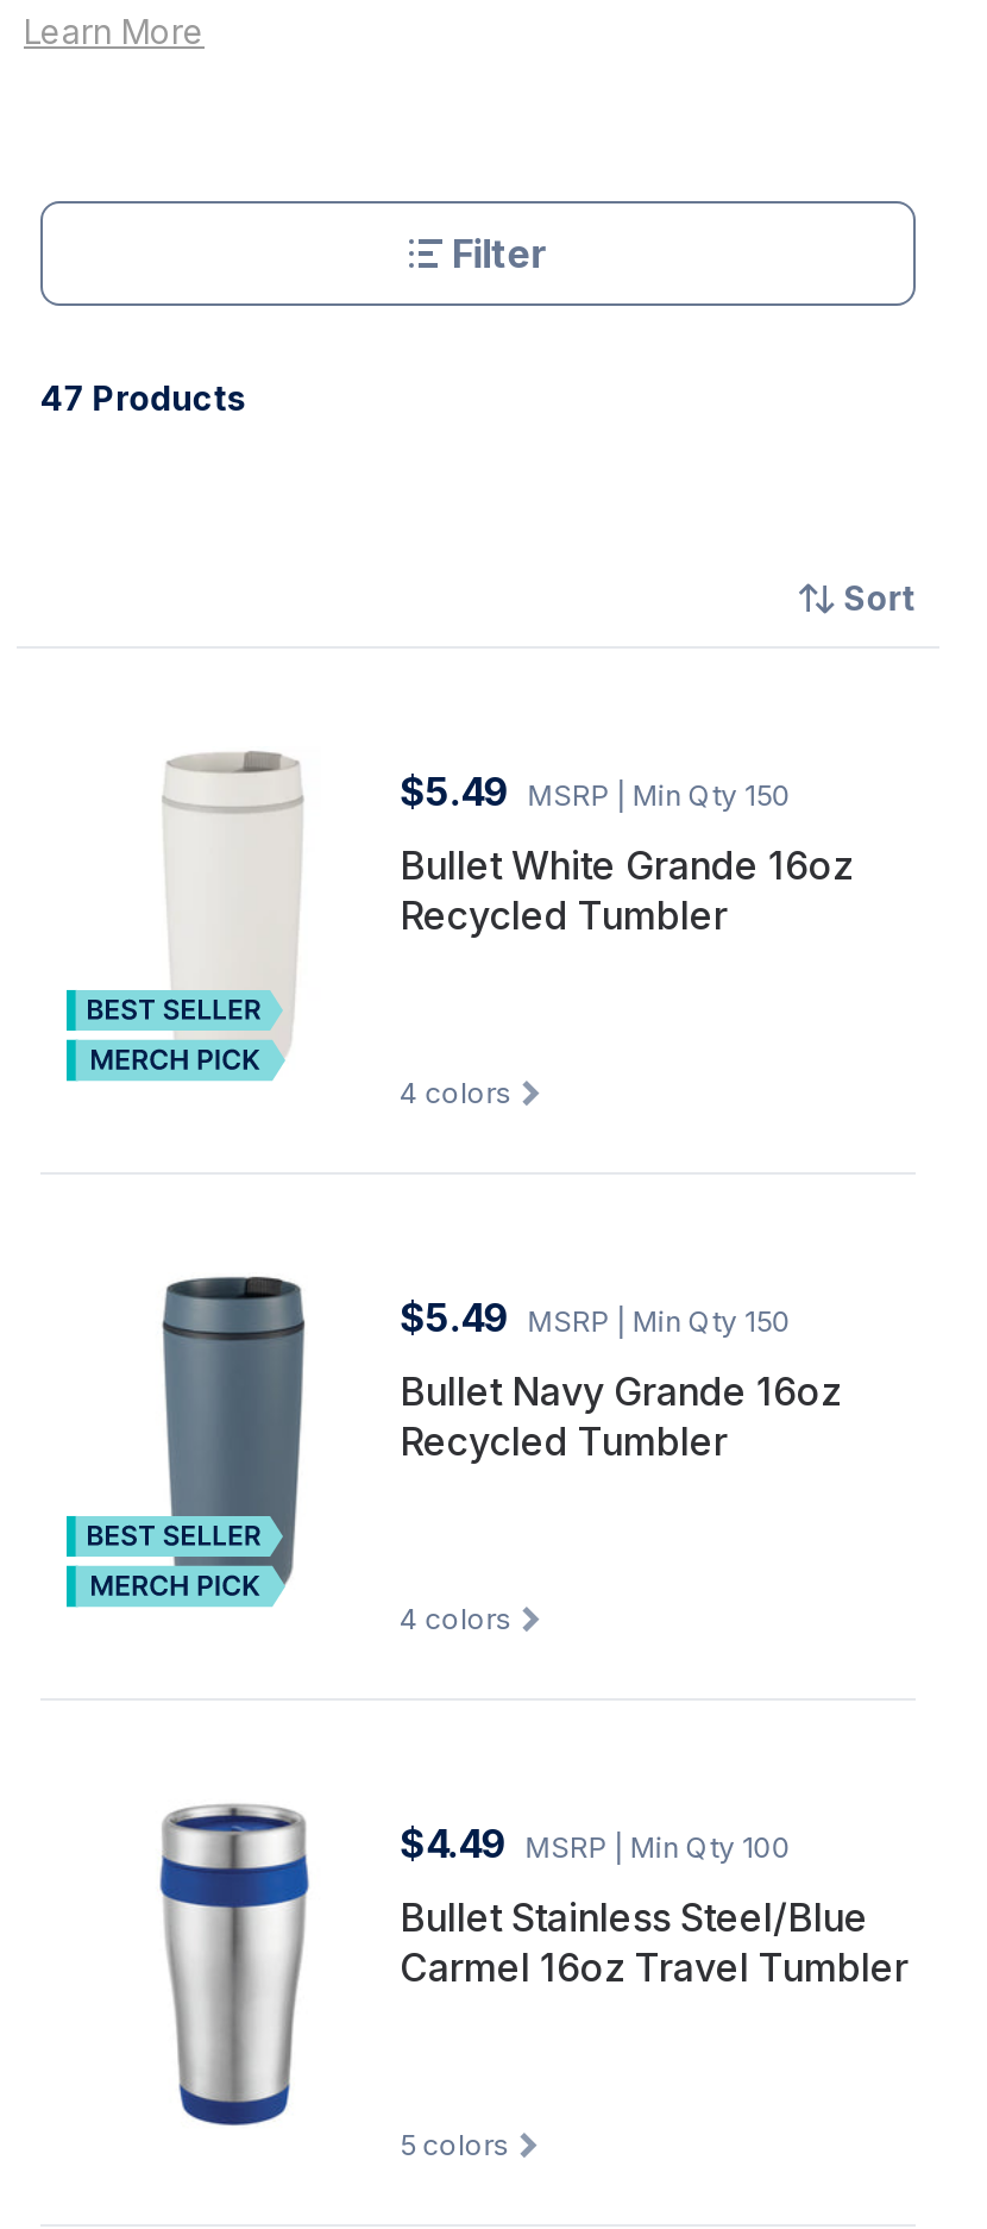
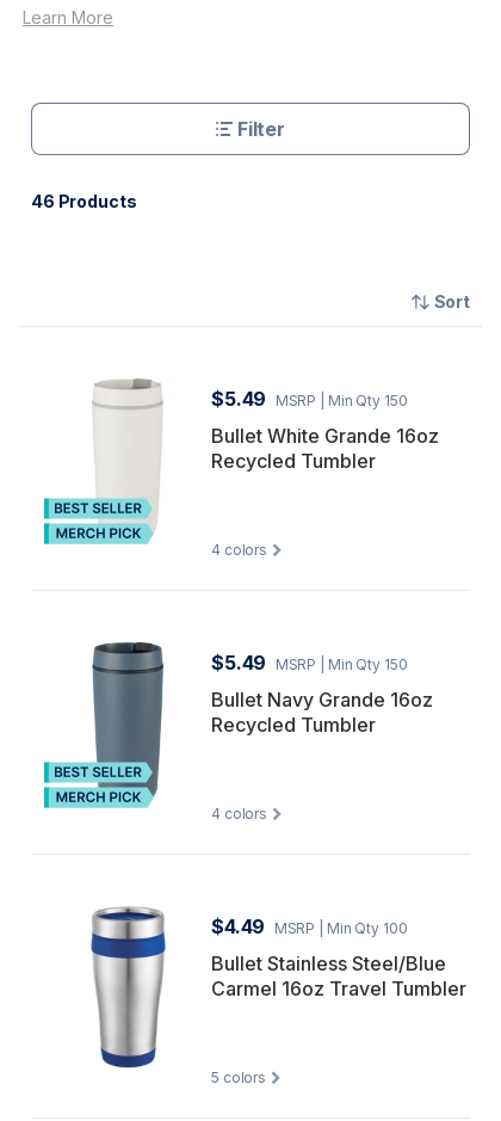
- 47 Products
+ 46 Products
